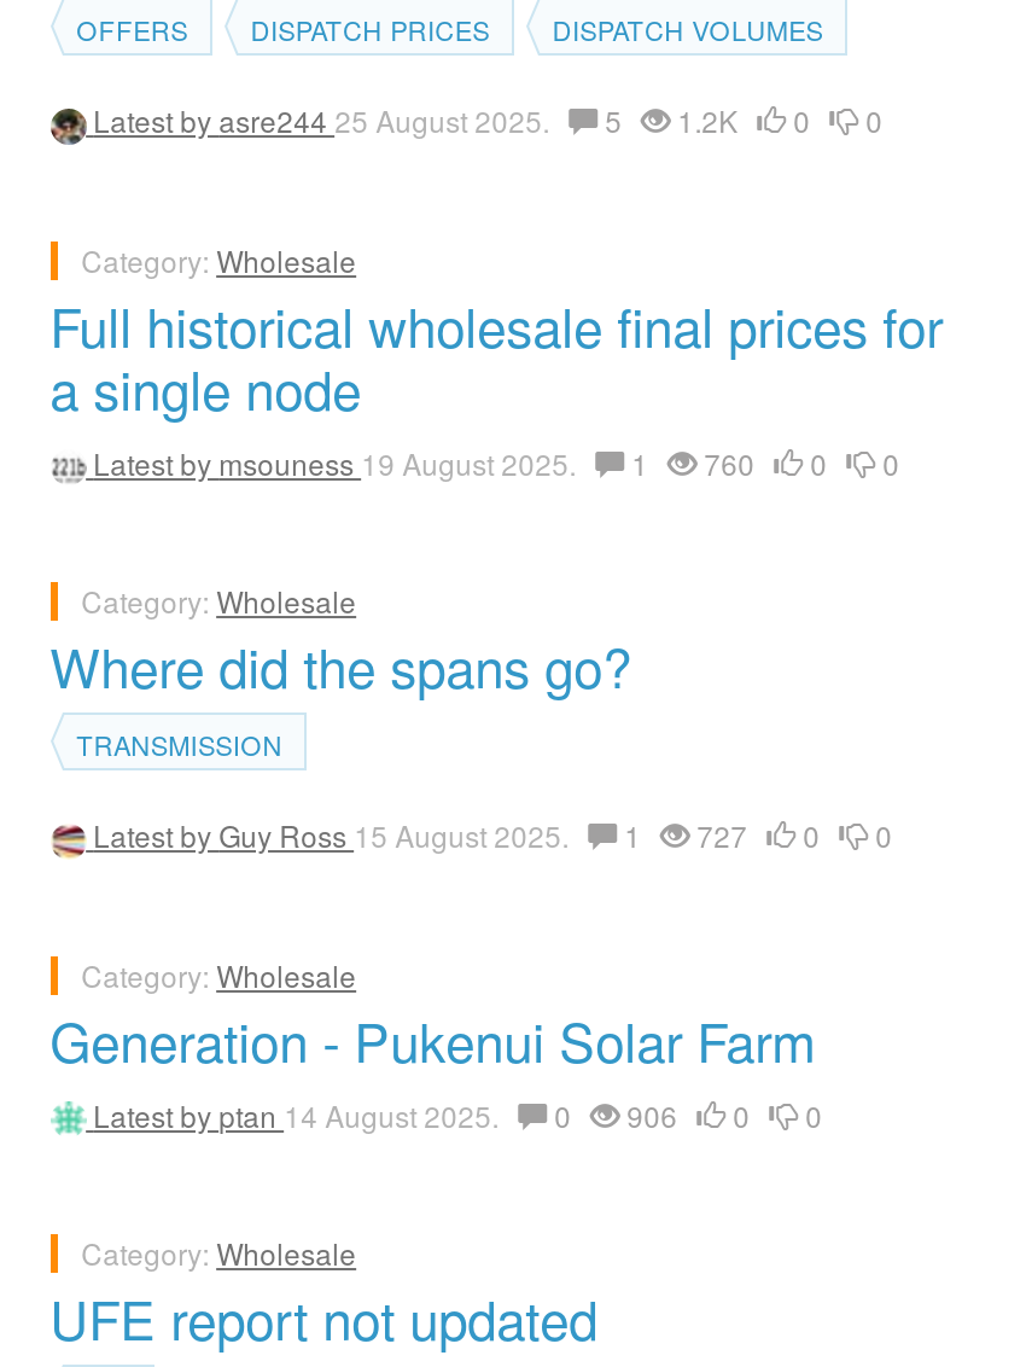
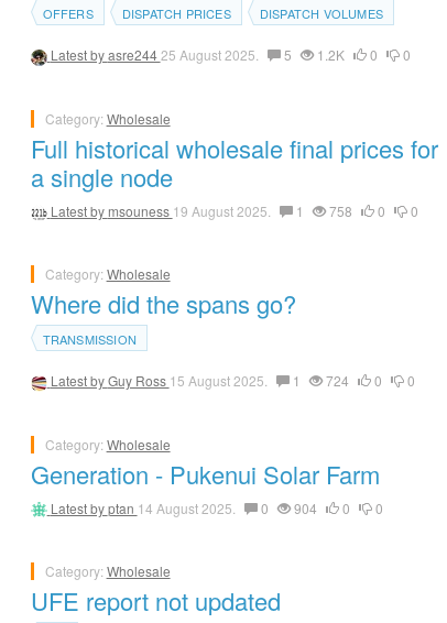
- Latest by msouness 19 August 2025. 1 760 0 0
+ Latest by msouness 19 August 2025. 1 758 0 0

- Latest by Guy Ross 15 August 2025. 1 727 0 0
+ Latest by Guy Ross 15 August 2025. 1 724 0 0

- Latest by ptan 14 August 2025. 0 906 0 0
+ Latest by ptan 14 August 2025. 0 904 0 0
